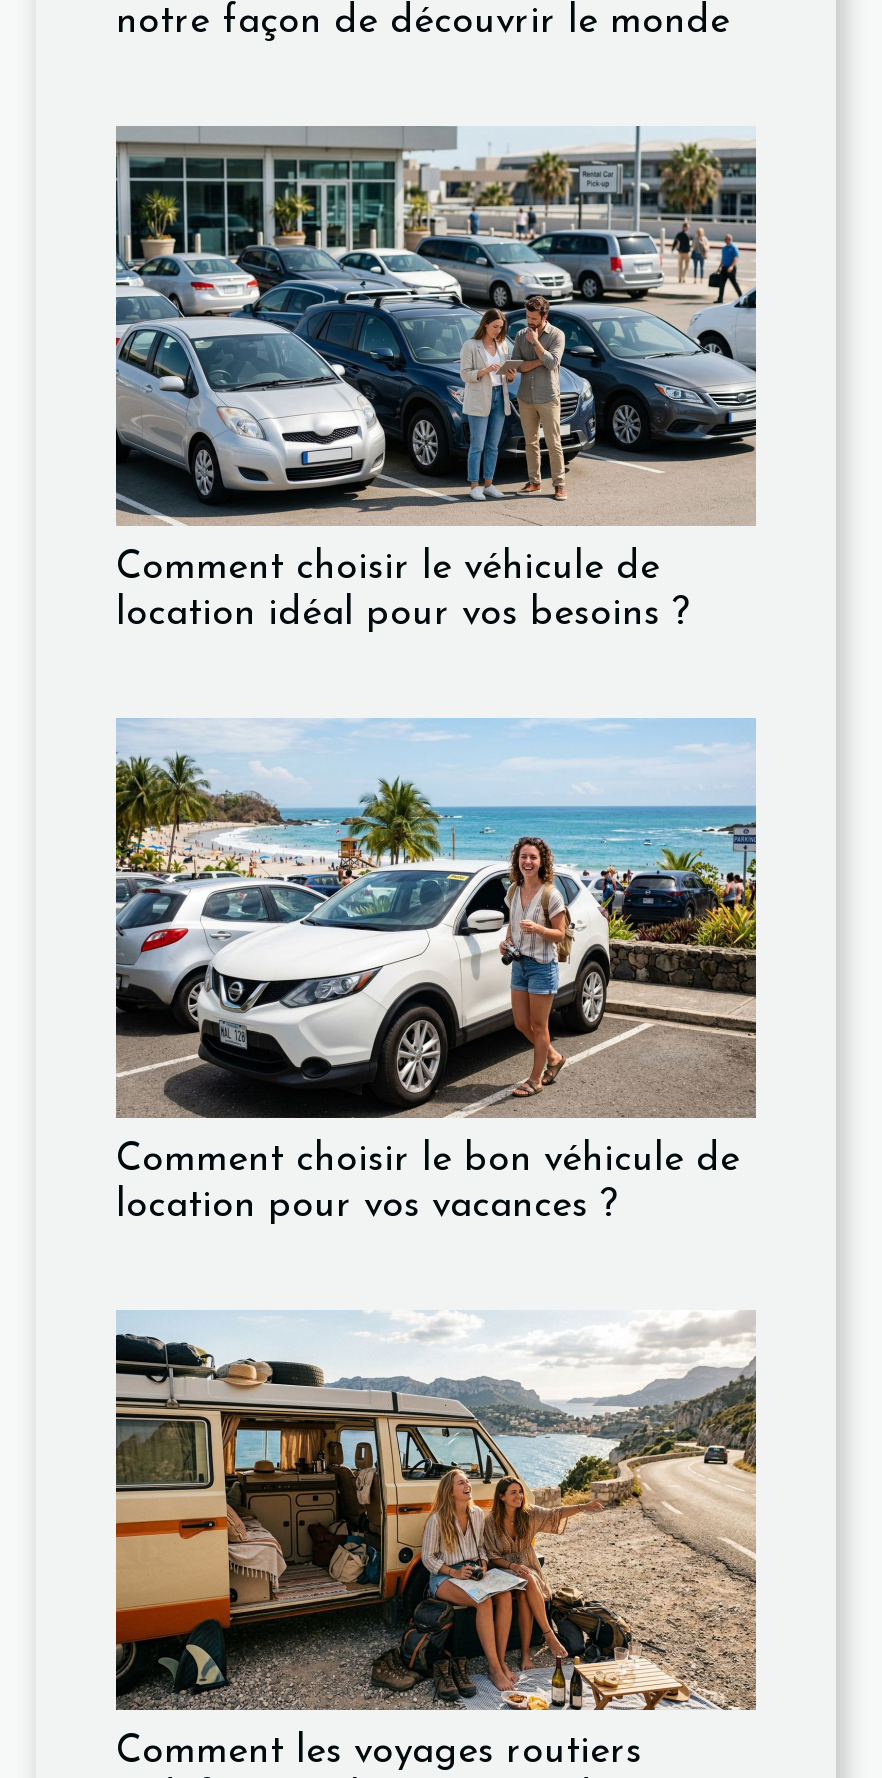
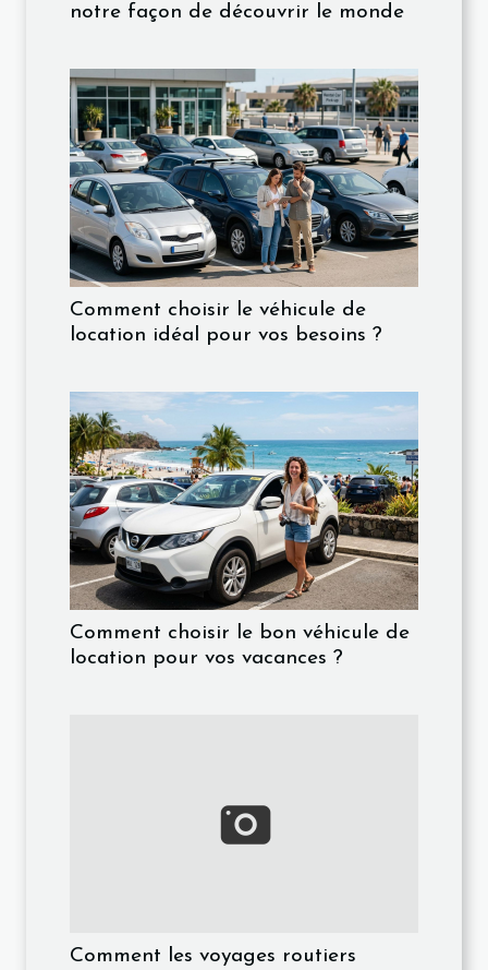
- [image]
